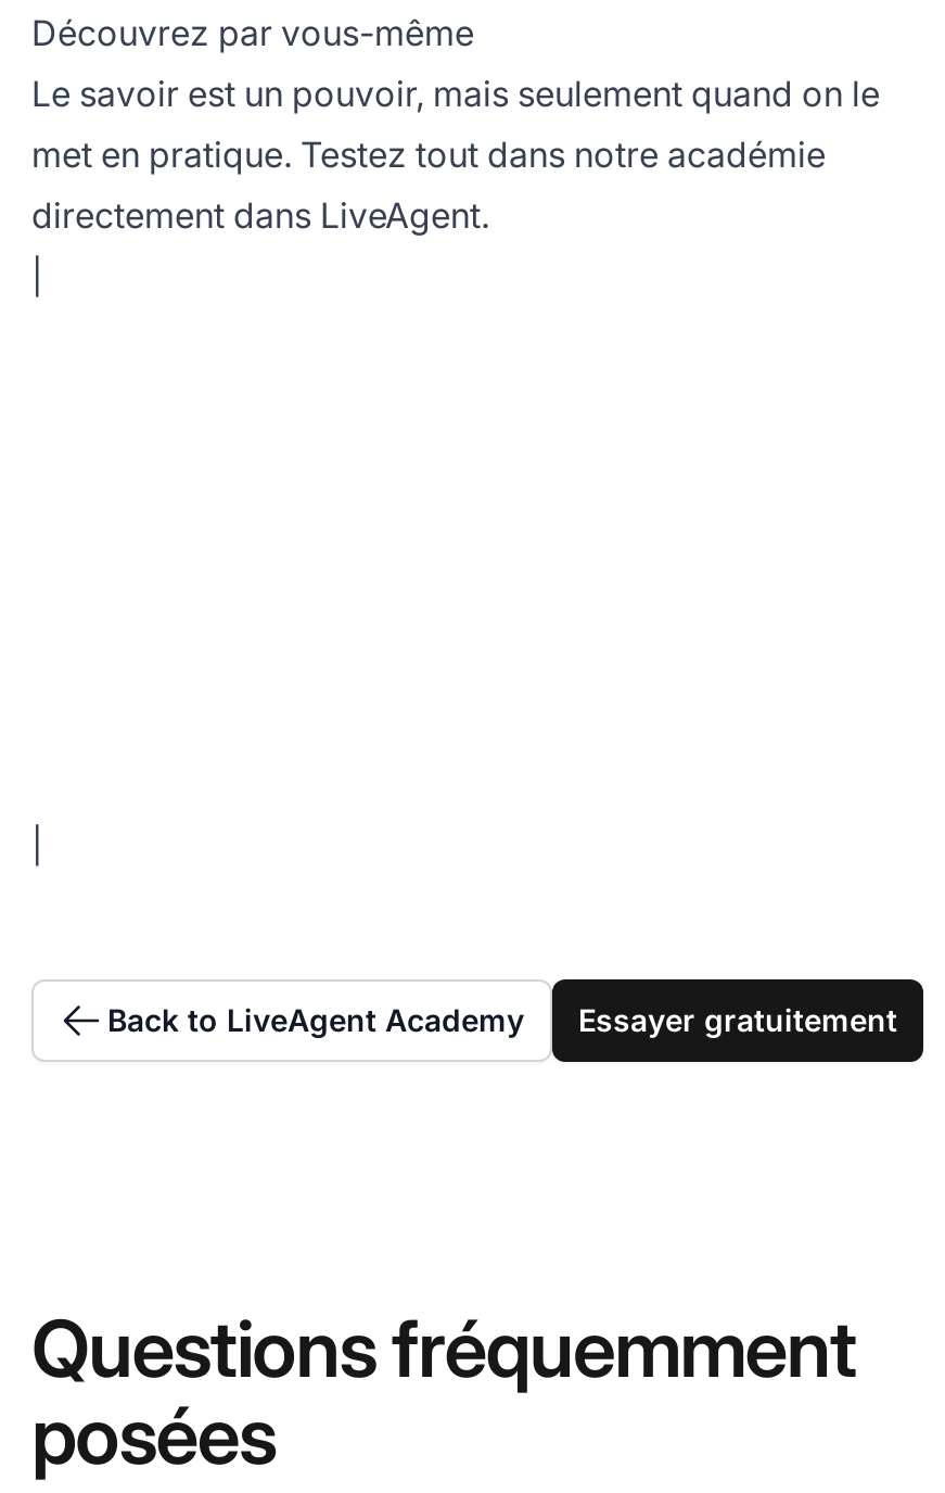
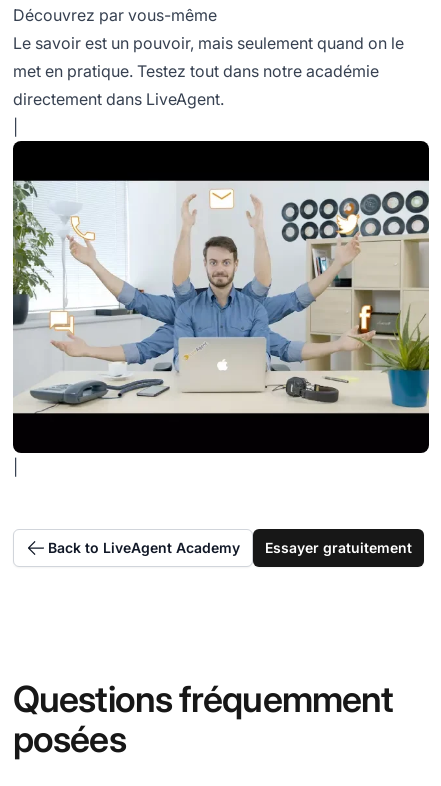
+ [image]
